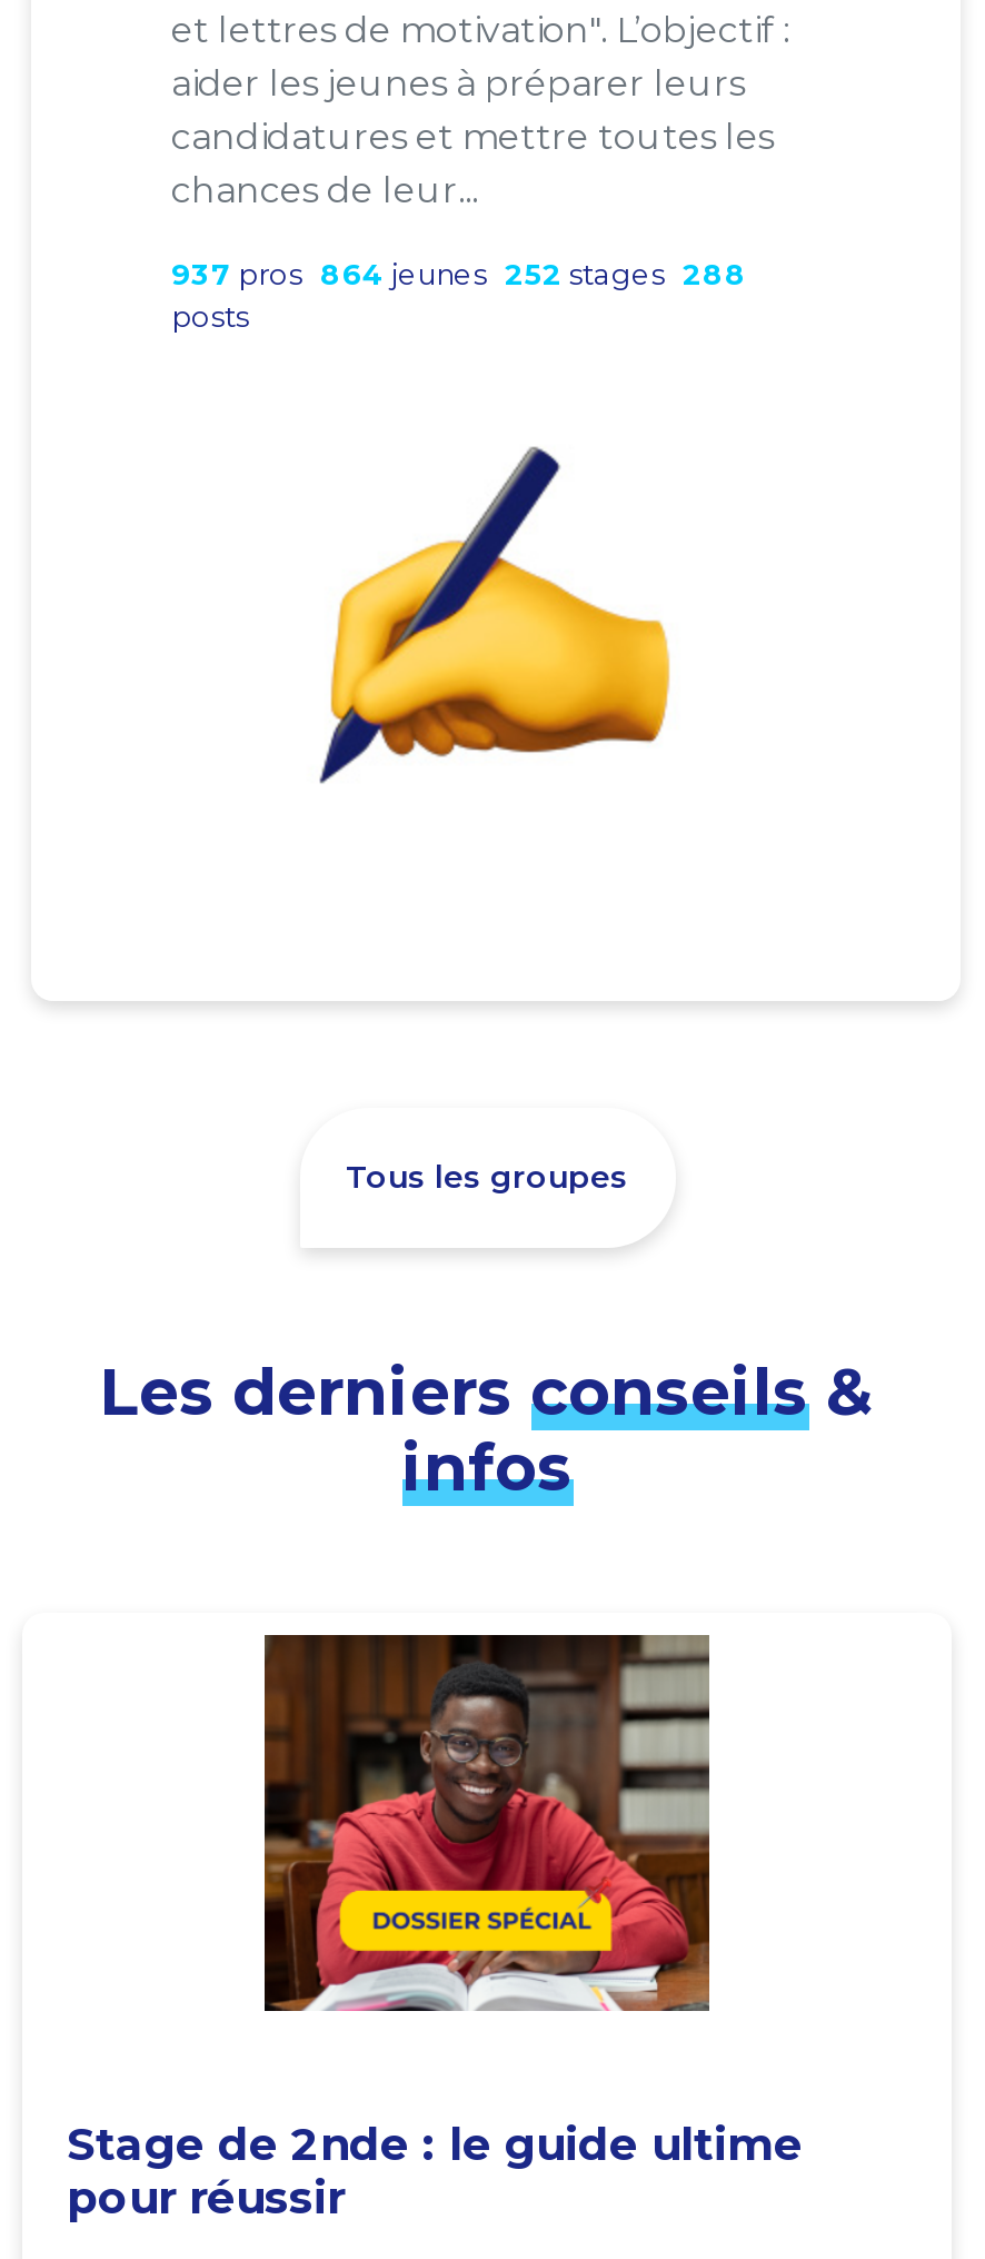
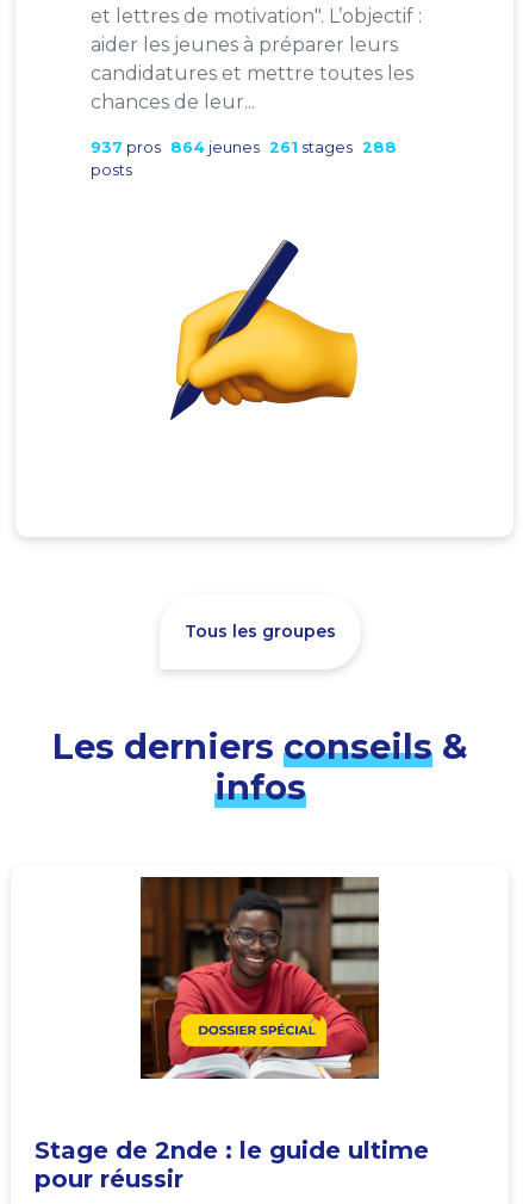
- 937 pros 864 jeunes 252 stages 288
+ 937 pros 864 jeunes 261 stages 288
